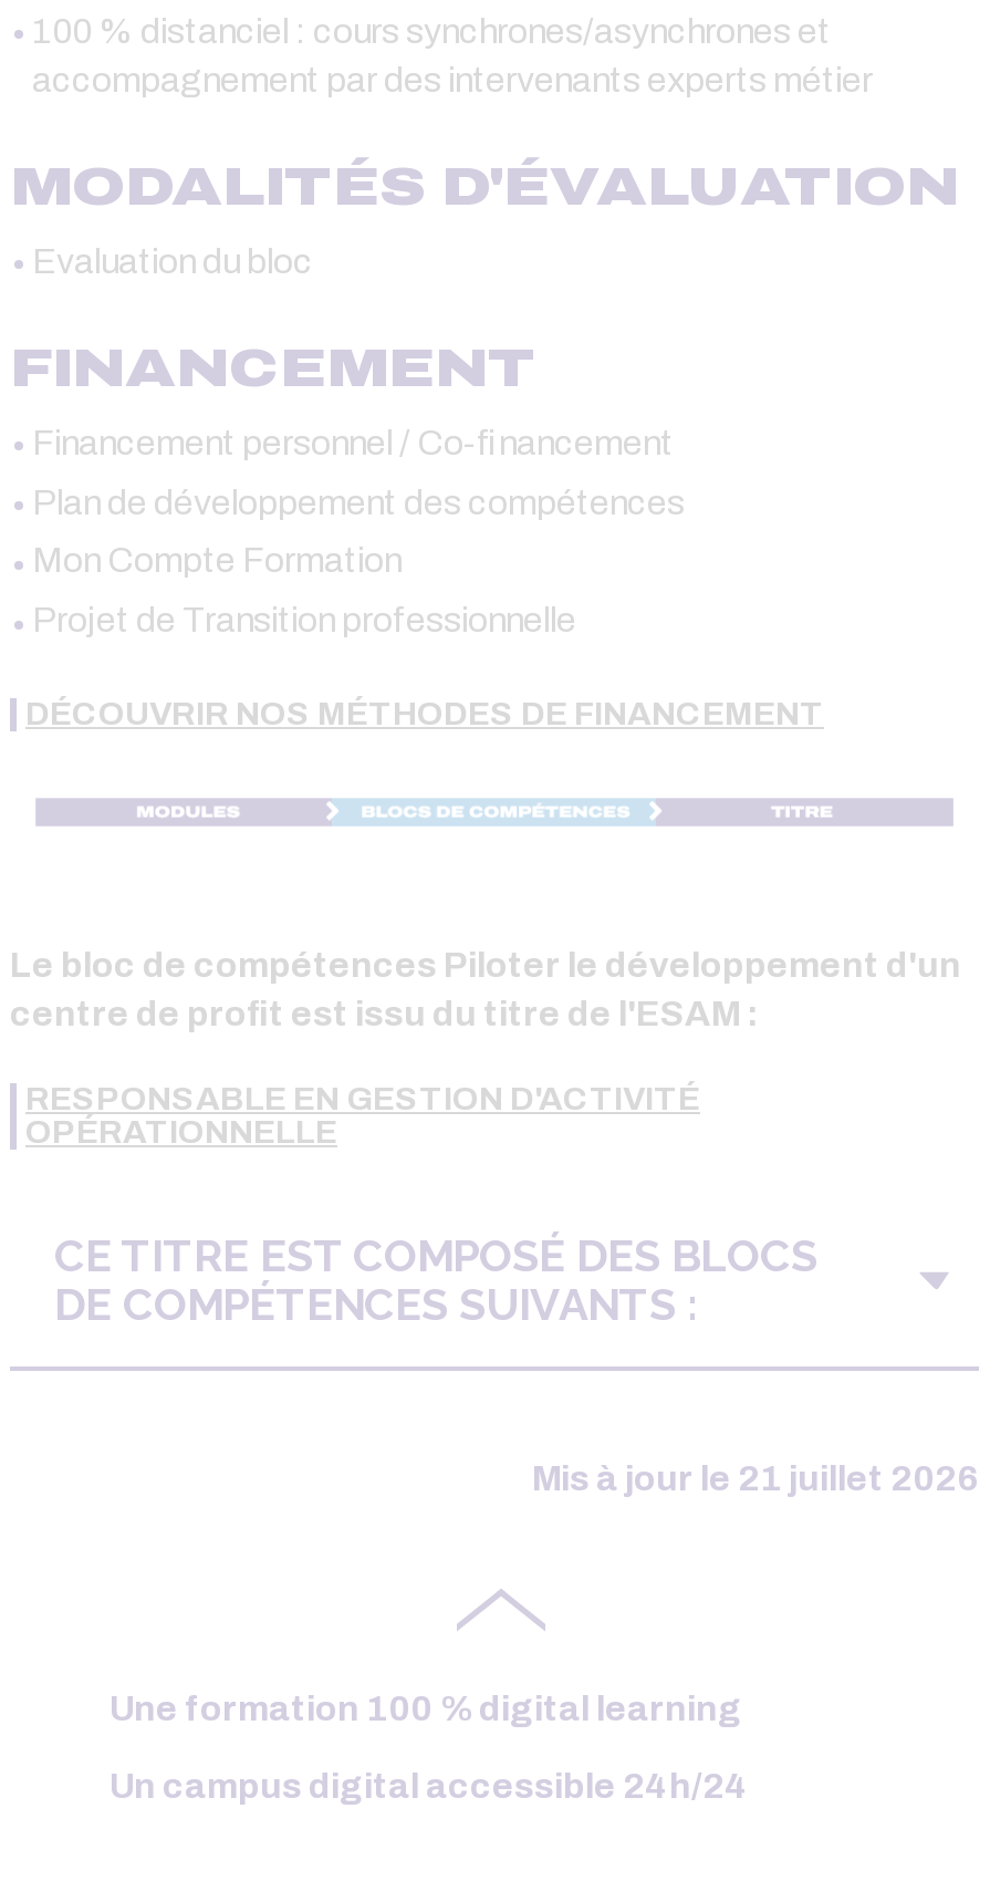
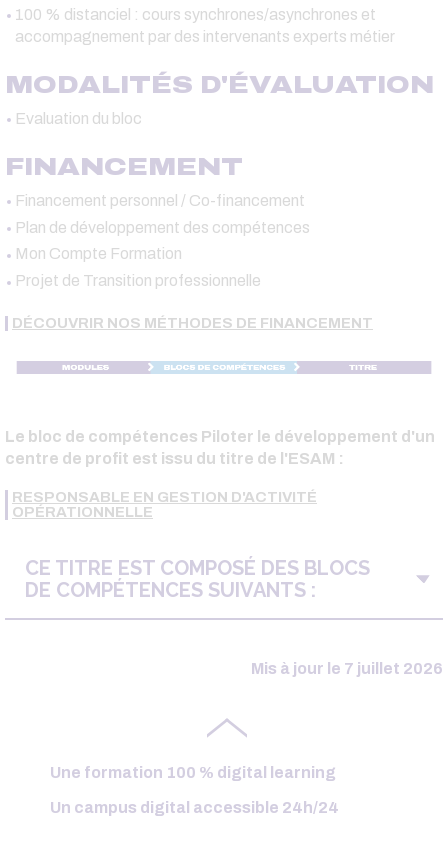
- Mis à jour le 21 juillet 2026
+ Mis à jour le 7 juillet 2026
